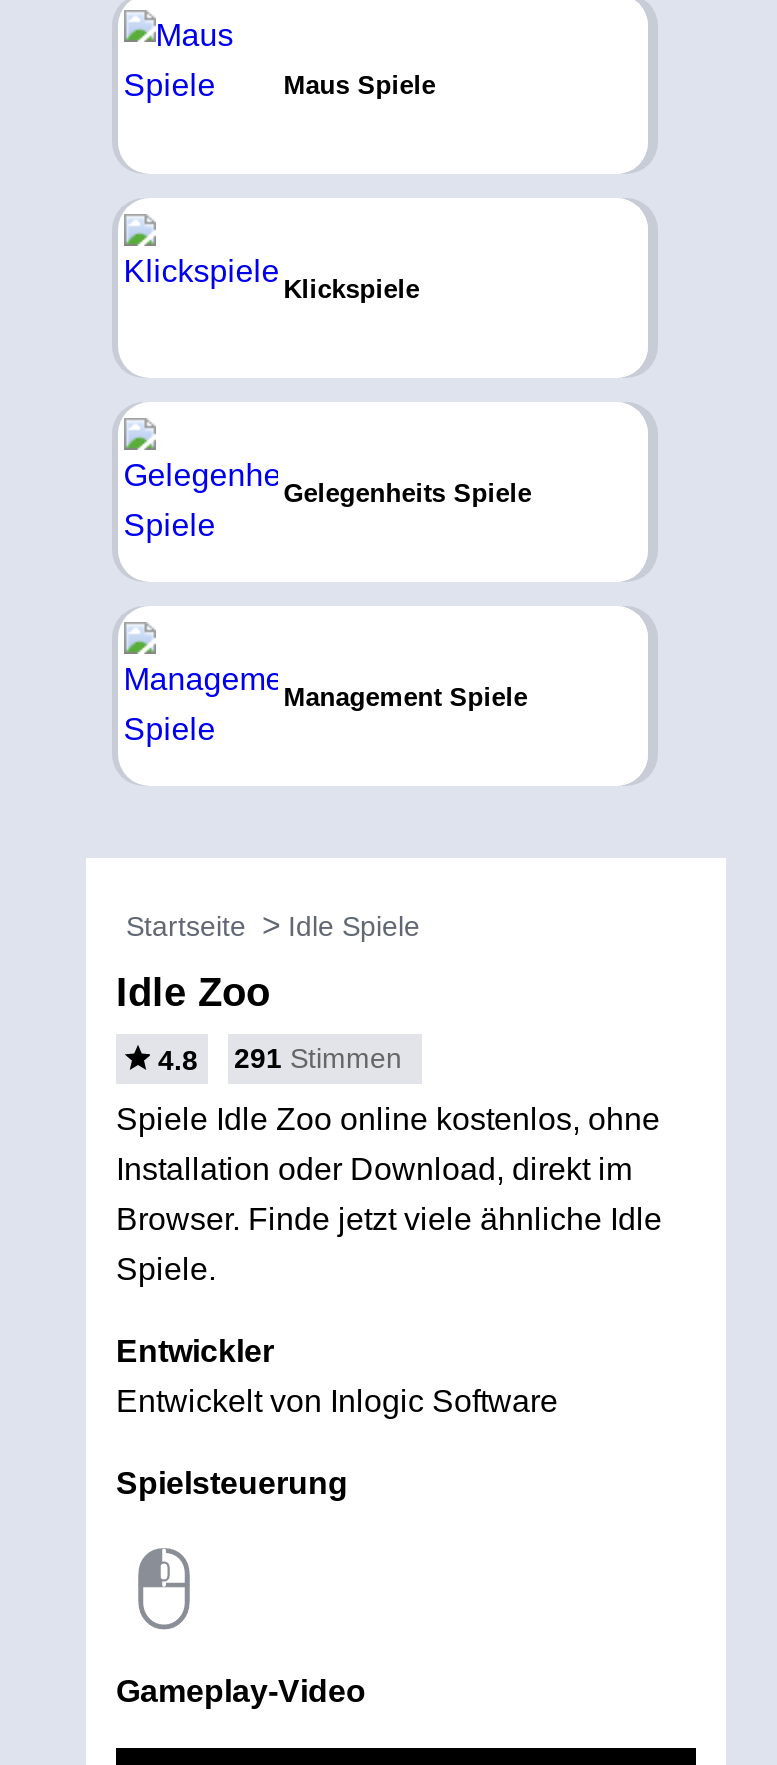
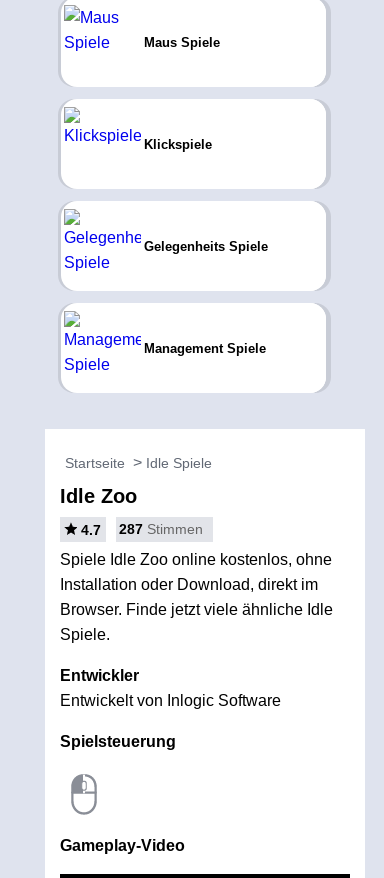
- 4.8
+ 4.7

- 291 Stimmen
+ 287 Stimmen
